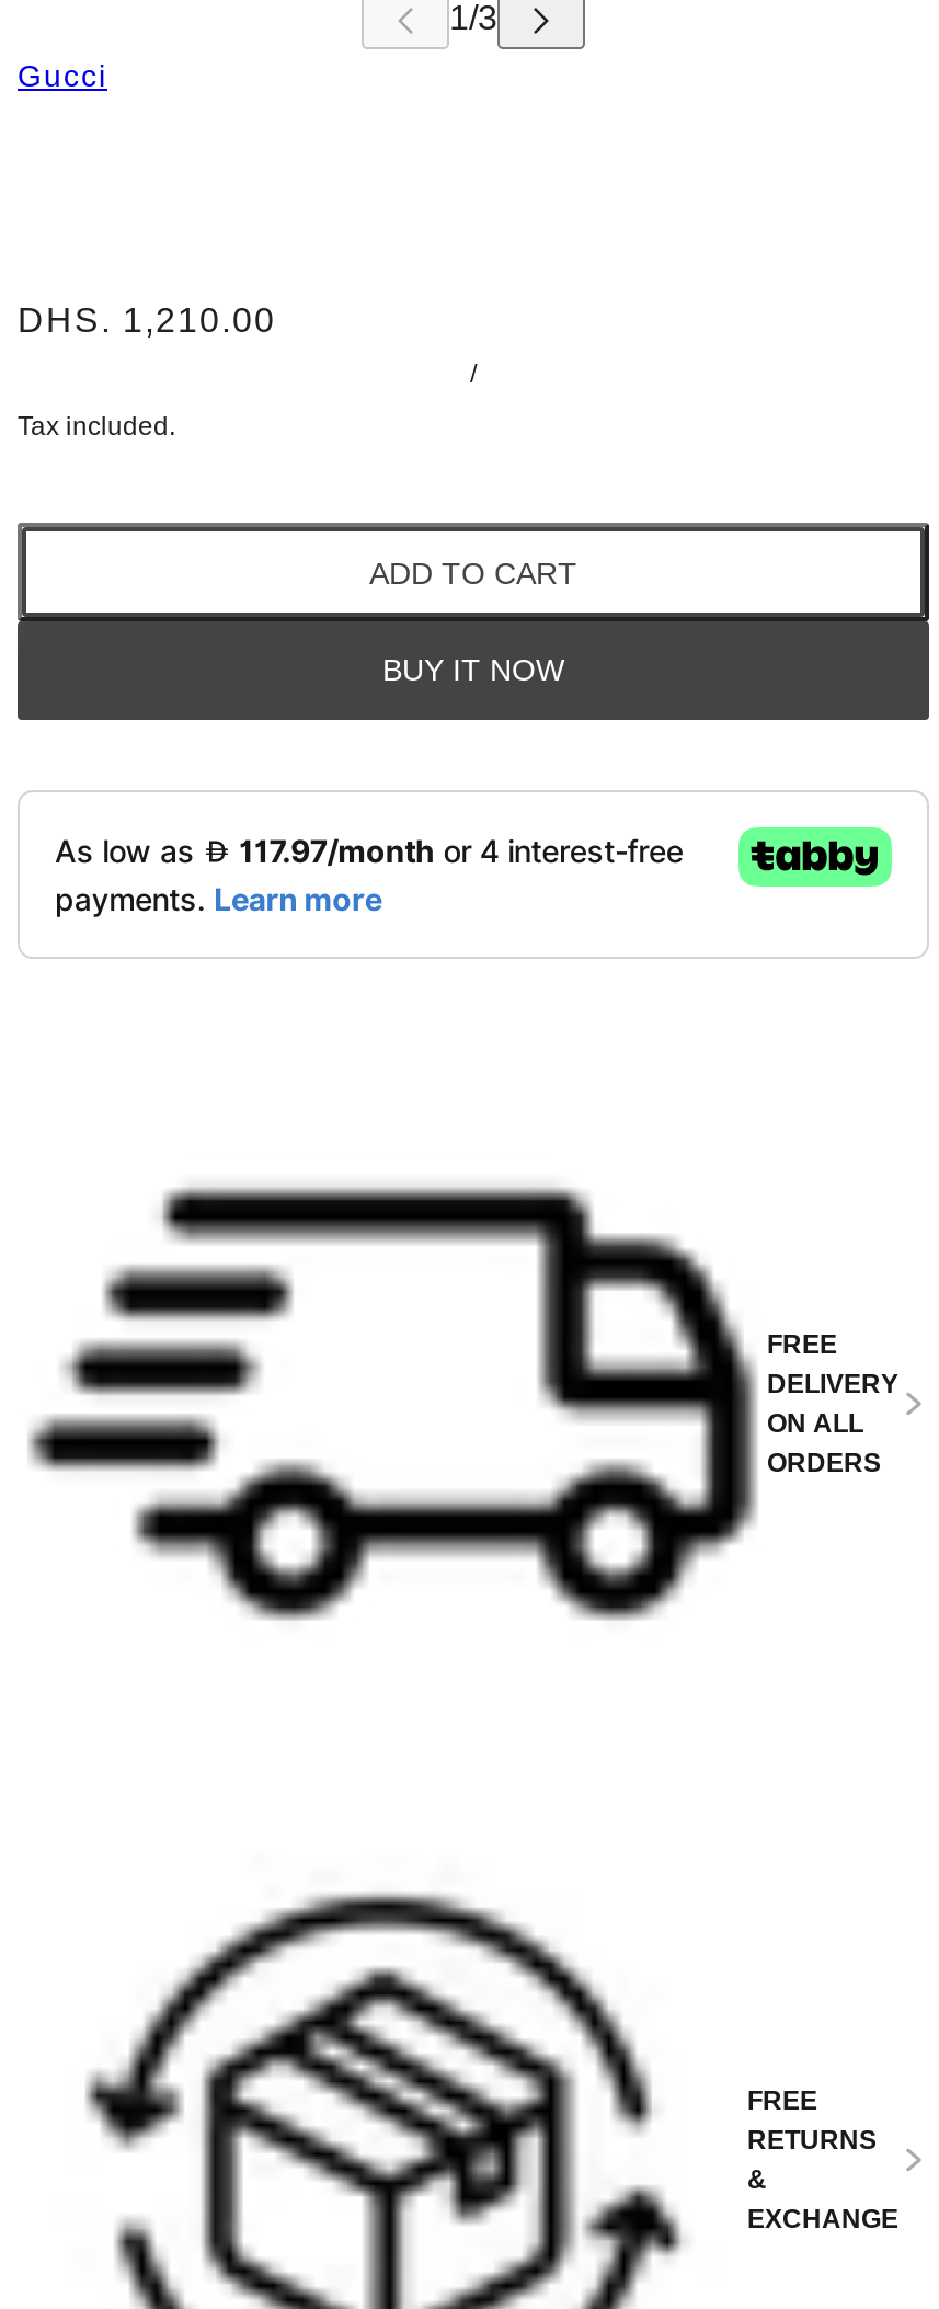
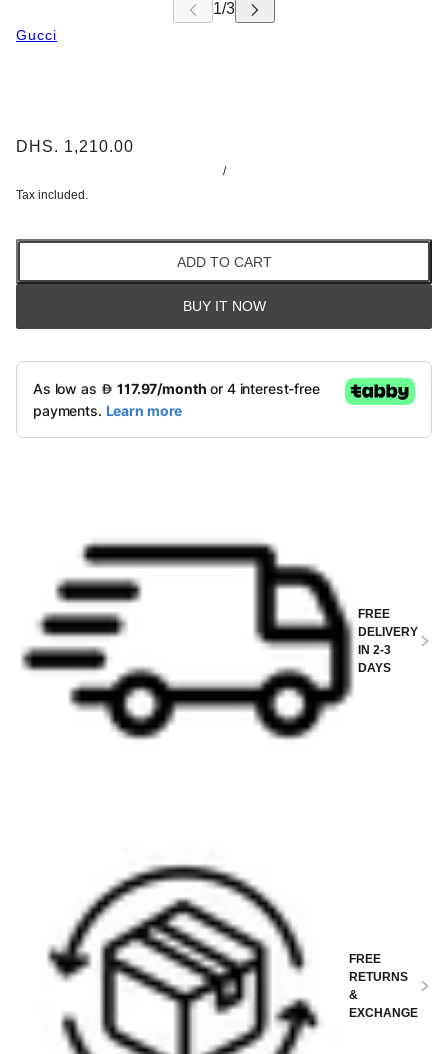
- ON ALL
- ORDERS
+ IN 2-3
+ DAYS
